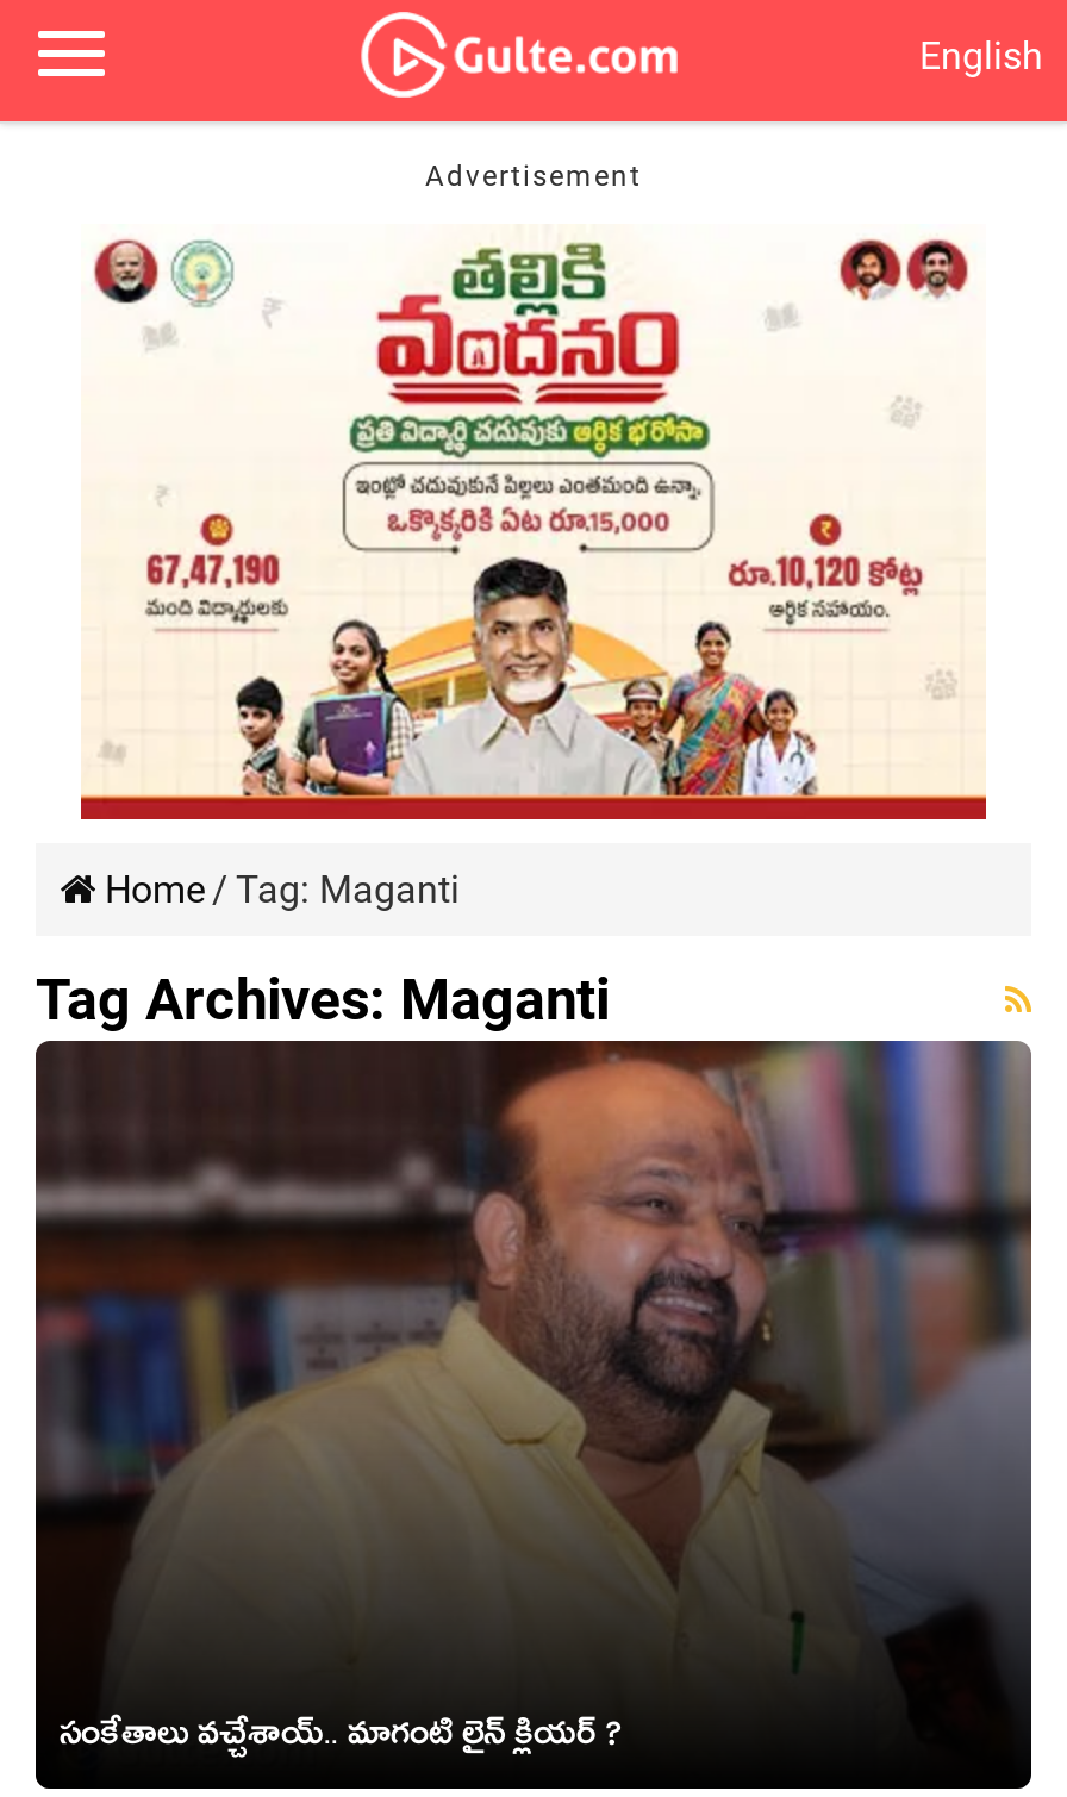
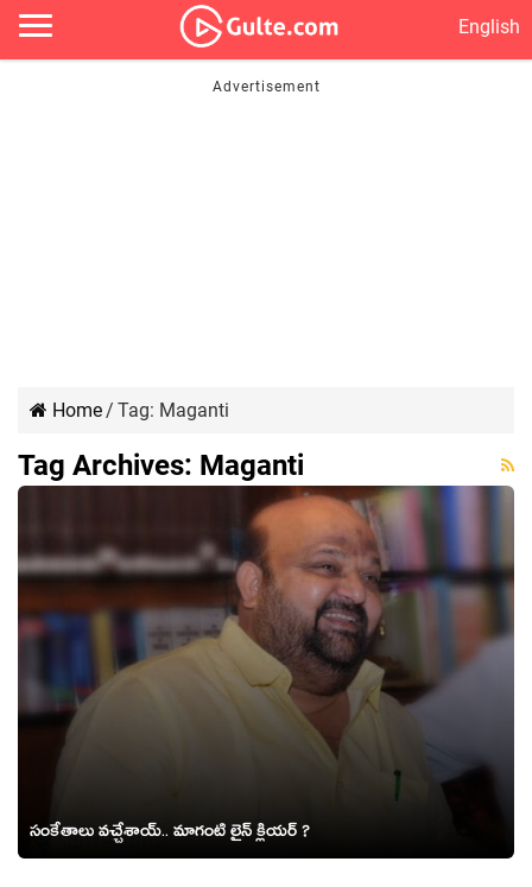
- [image]
